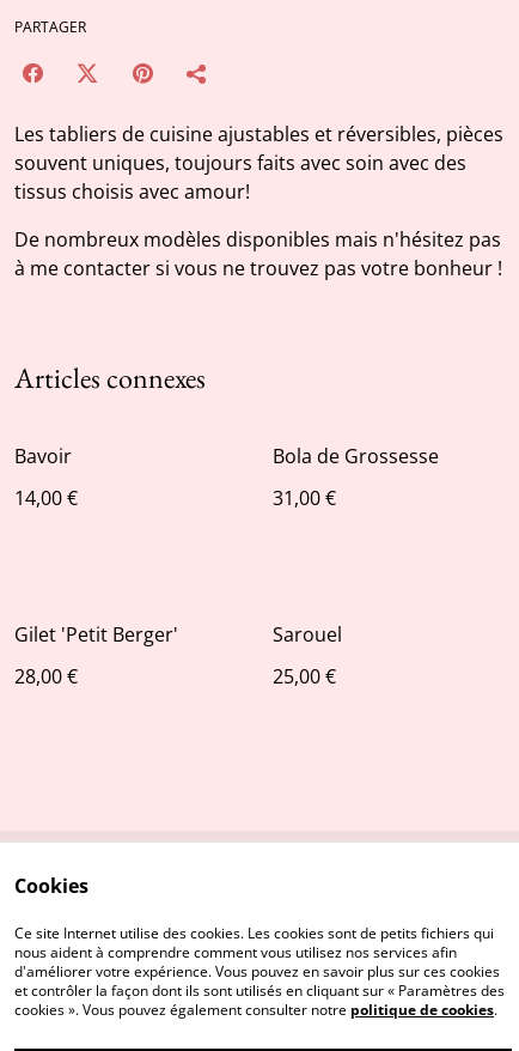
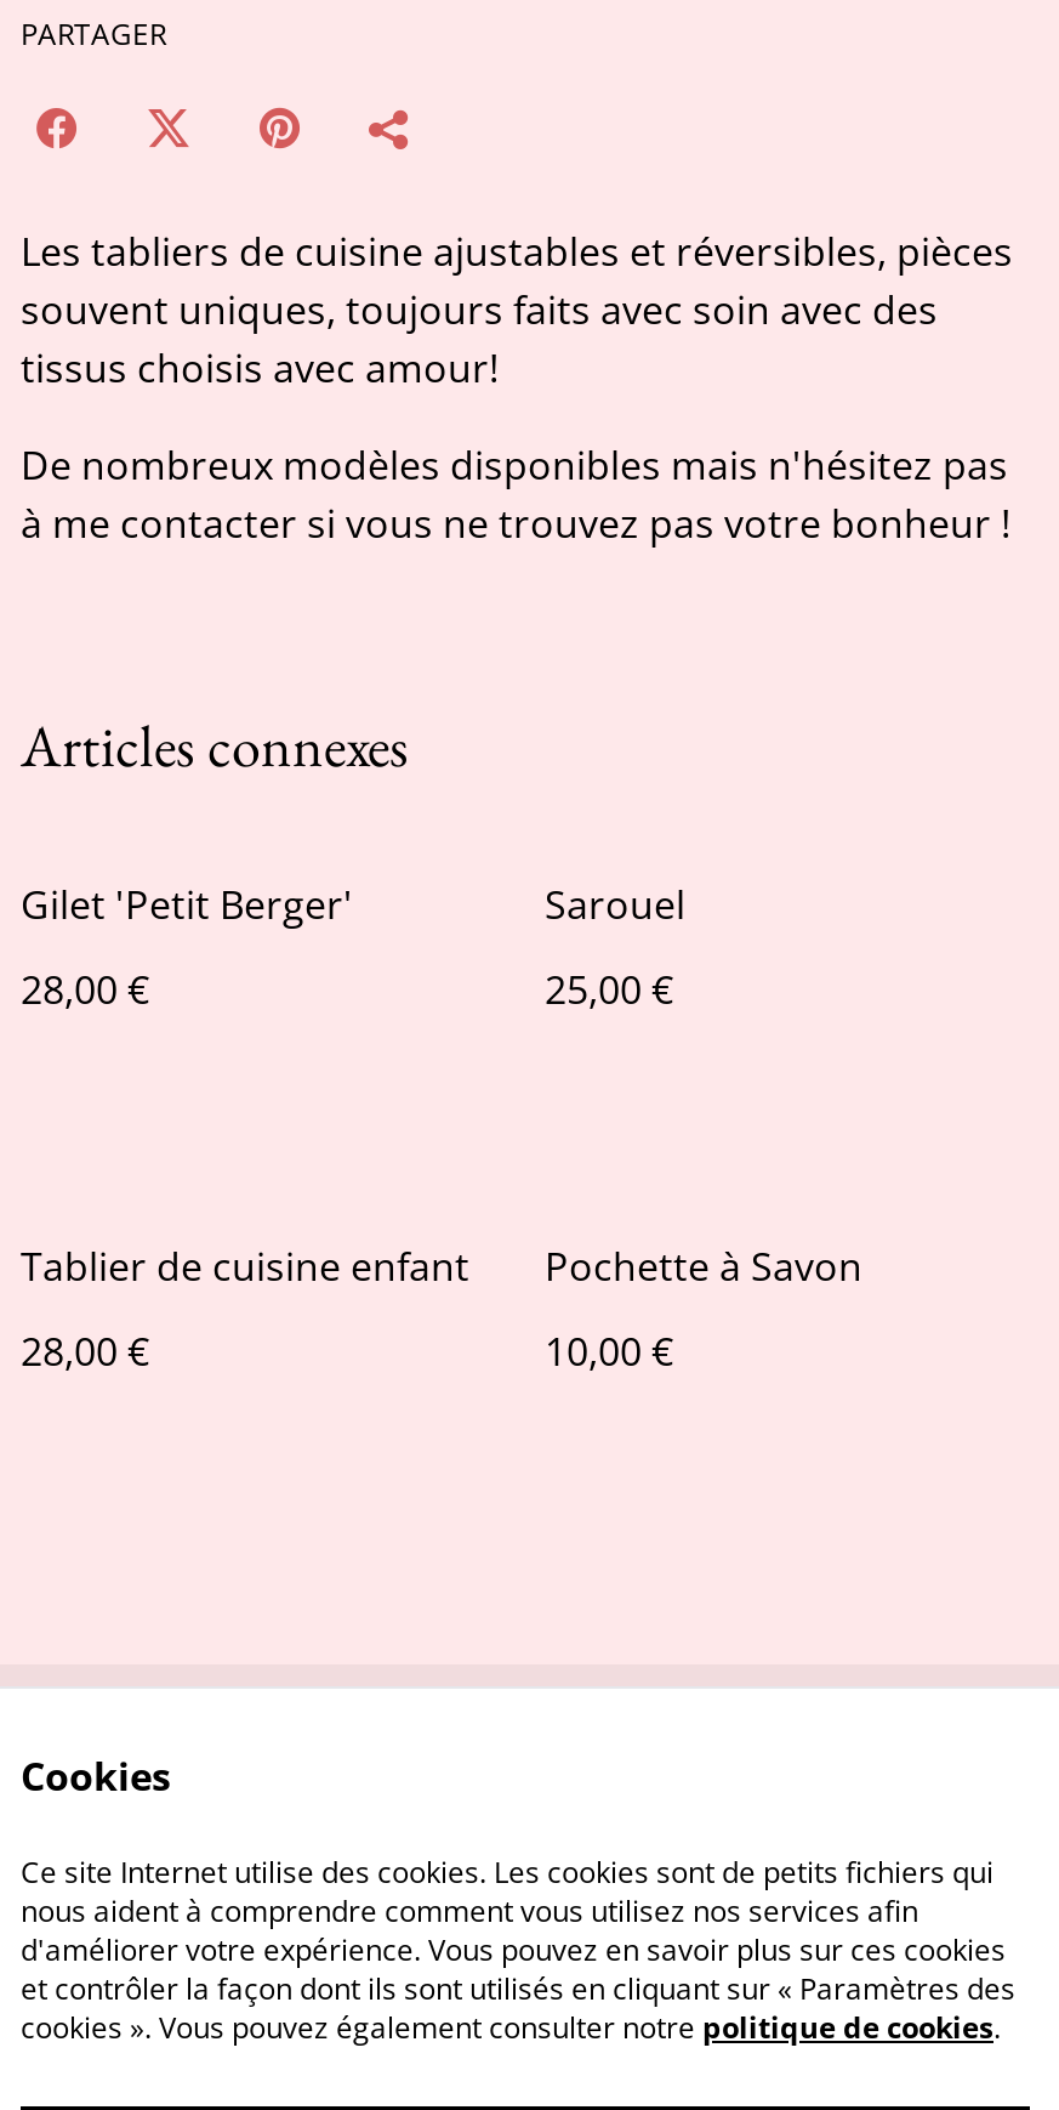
- Bavoir
- 14,00 €

- Bola de Grossesse
- 31,00 €

moved up: Gilet 'Petit Berger' | 28,00 € | Sarouel | 25,00 €

+ Tablier de cuisine enfant
+ 28,00 €

+ Pochette à Savon
+ 10,00 €
